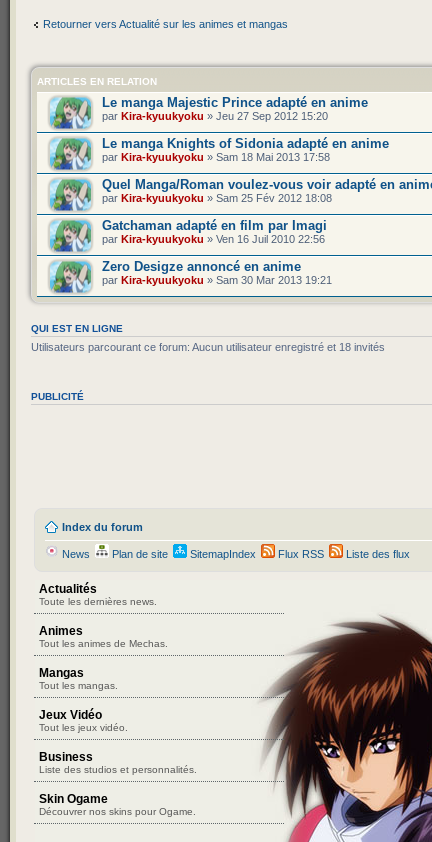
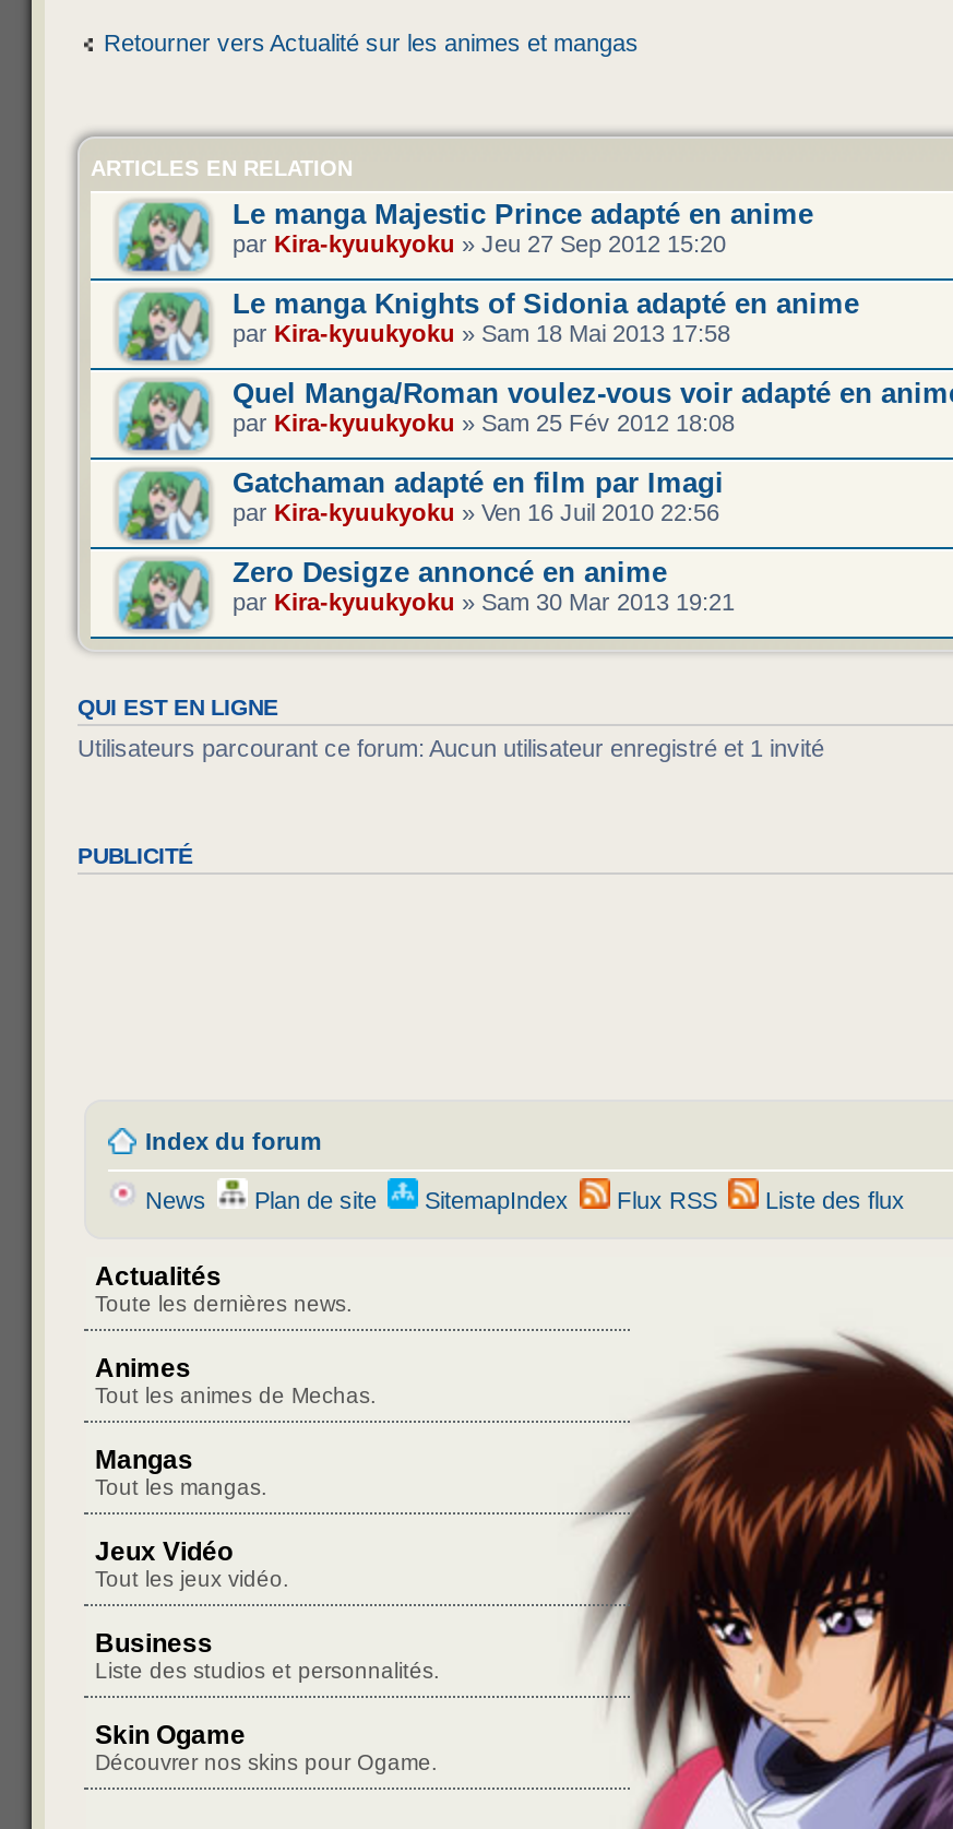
- Utilisateurs parcourant ce forum: Aucun utilisateur enregistré et 18 invités
+ Utilisateurs parcourant ce forum: Aucun utilisateur enregistré et 1 invité
